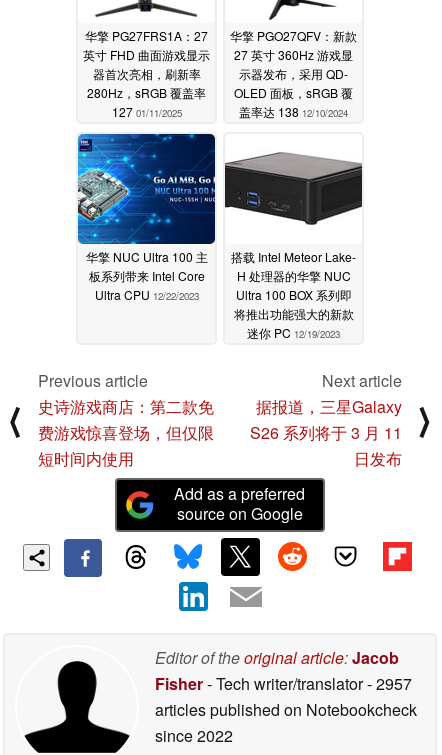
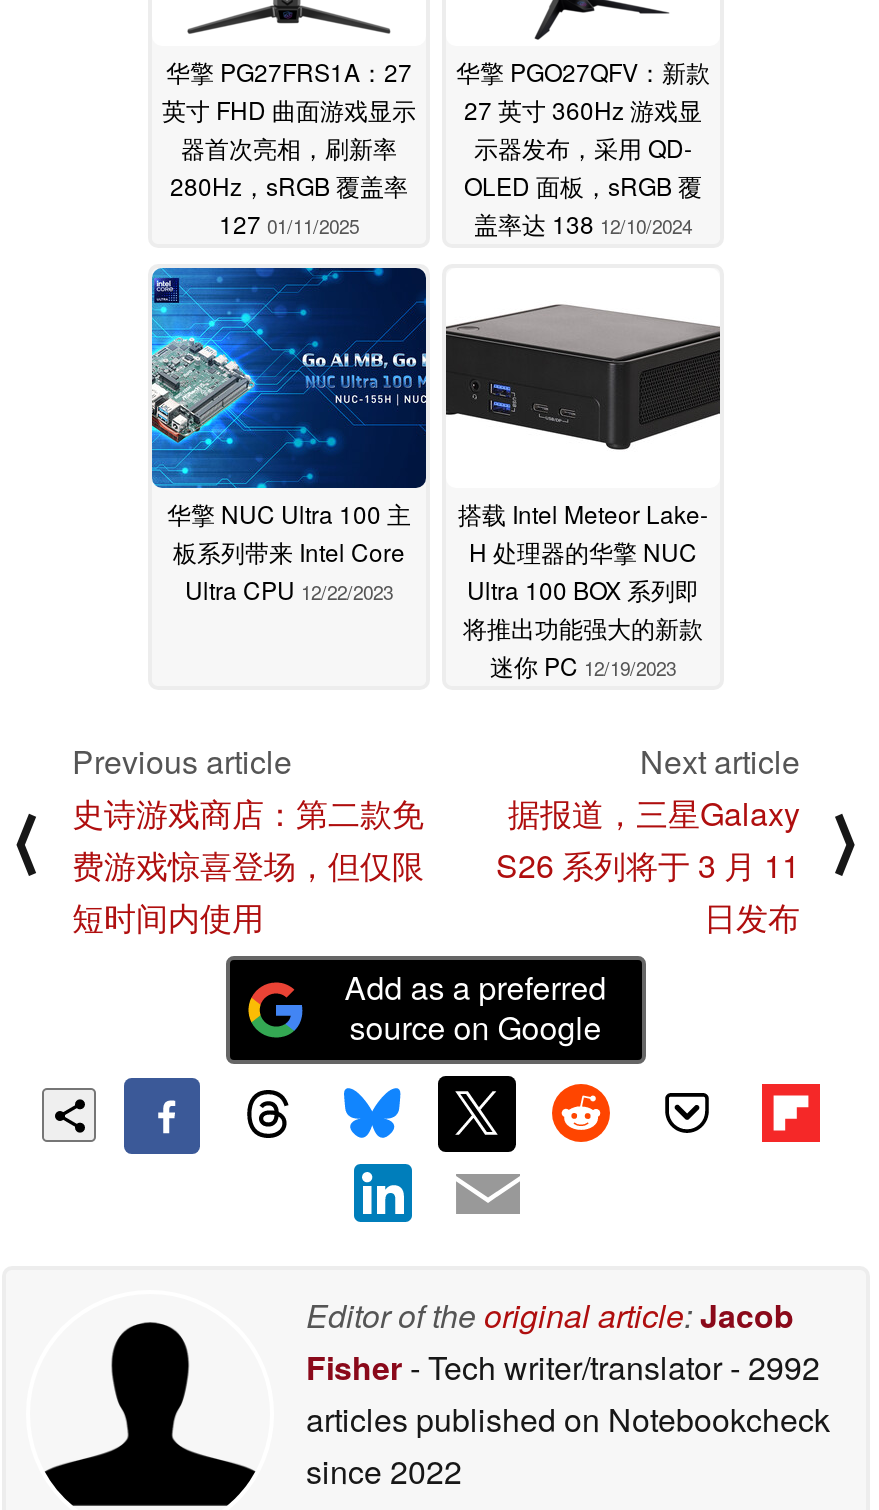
- Fisher - Tech writer/translator - 2957
+ Fisher - Tech writer/translator - 2992
